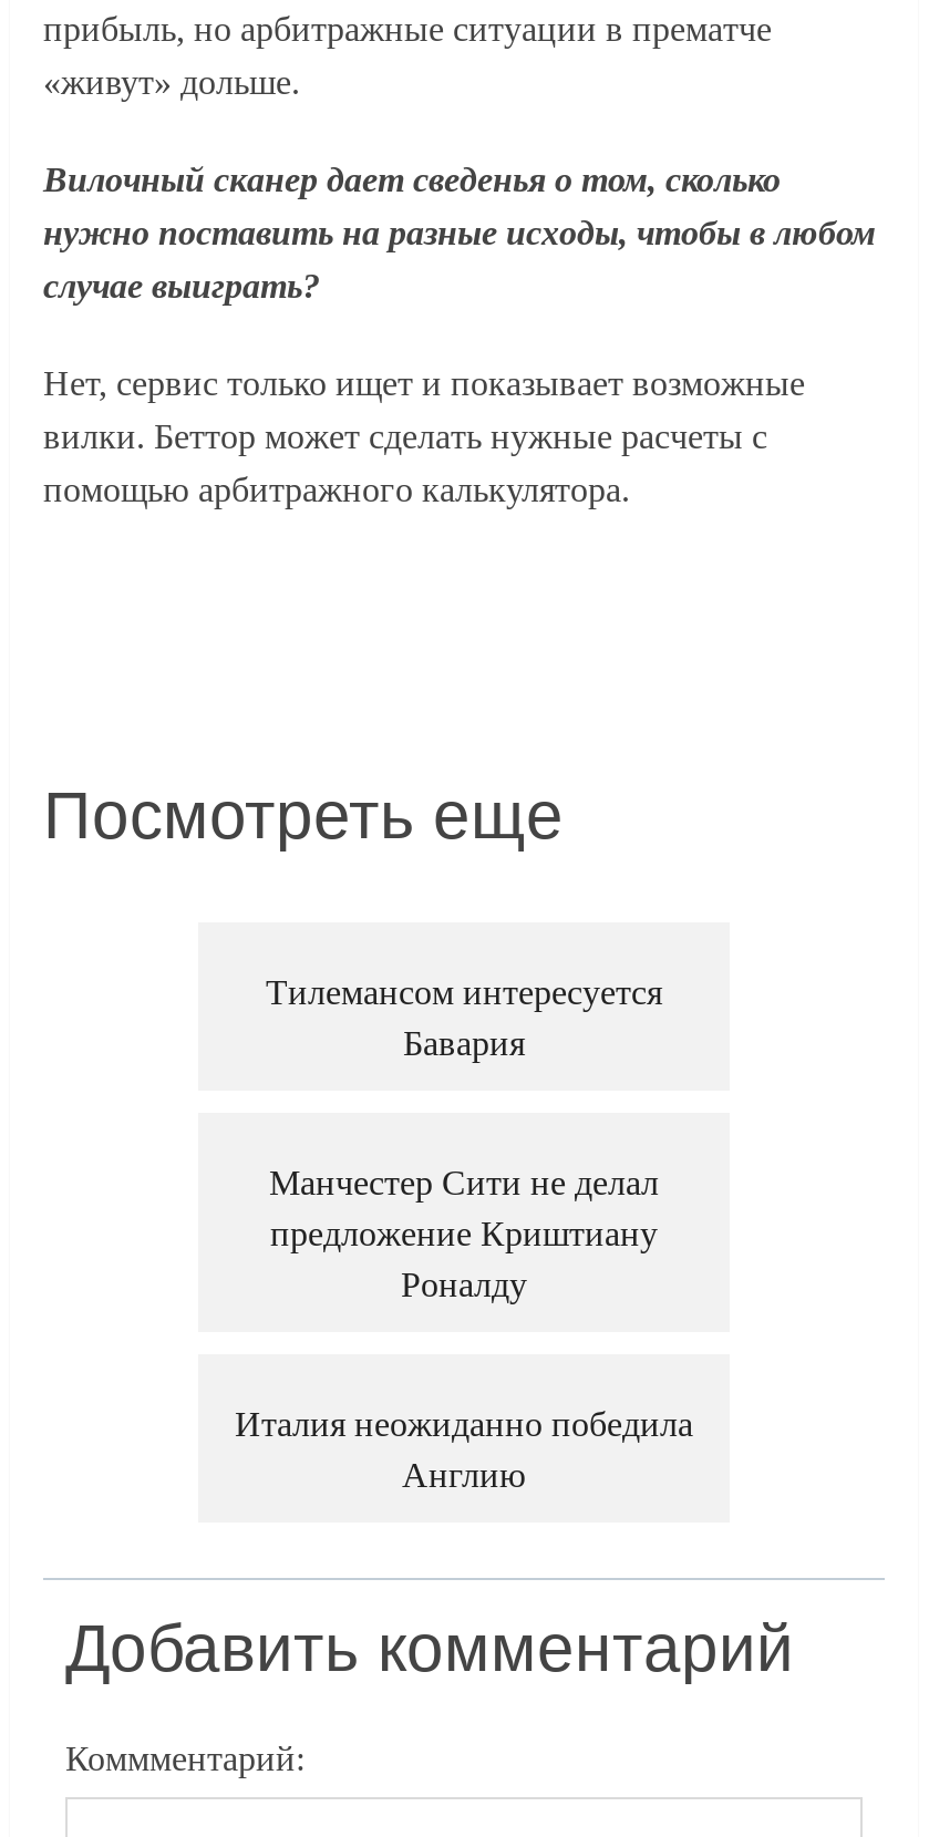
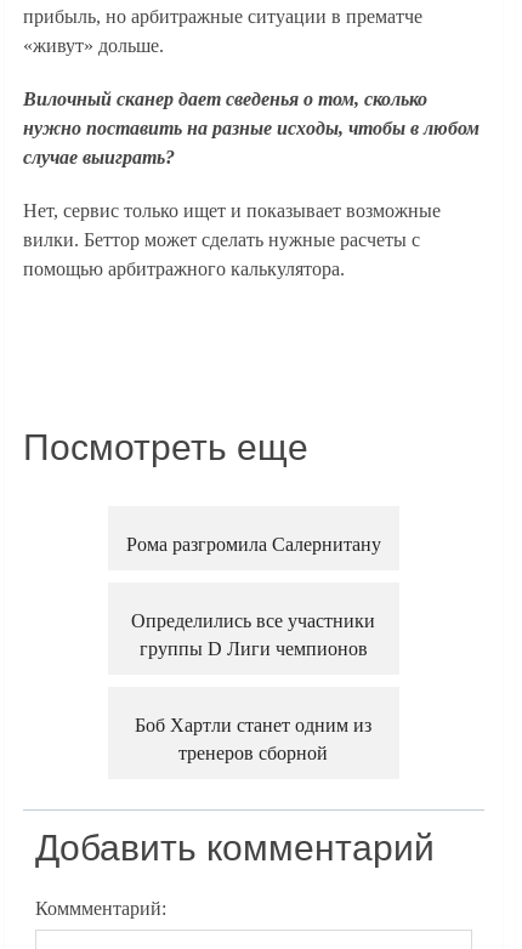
- Тилемансом интересуется
- Бавария
+ Рома разгромила Салернитану

- Манчестер Сити не делал
- предложение Криштиану
- Роналду
+ Определились все участники
+ группы D Лиги чемпионов

- Италия неожиданно победила
- Англию
+ Боб Хартли станет одним из
+ тренеров сборной
